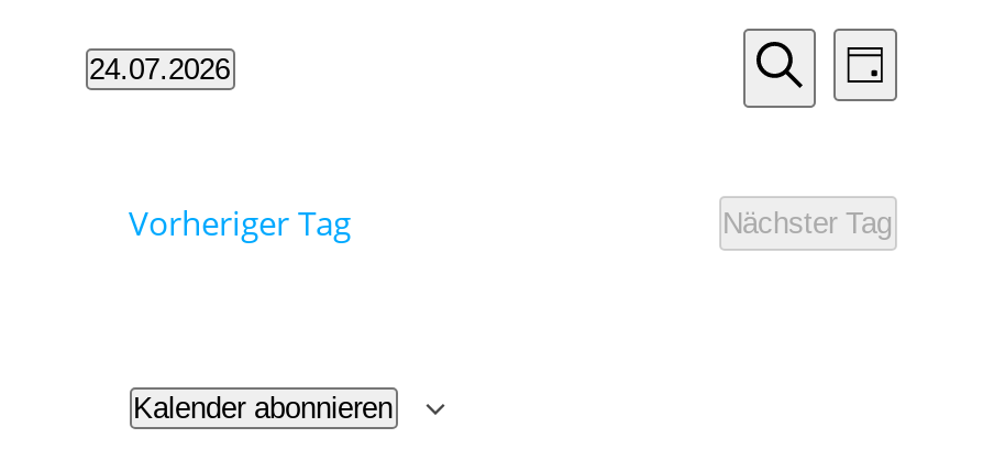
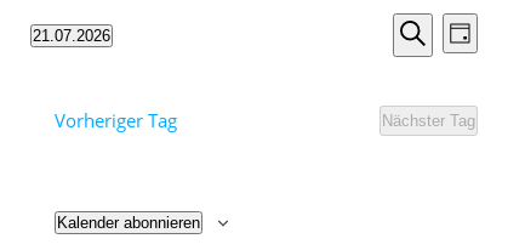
- 24.07.2026
+ 21.07.2026
